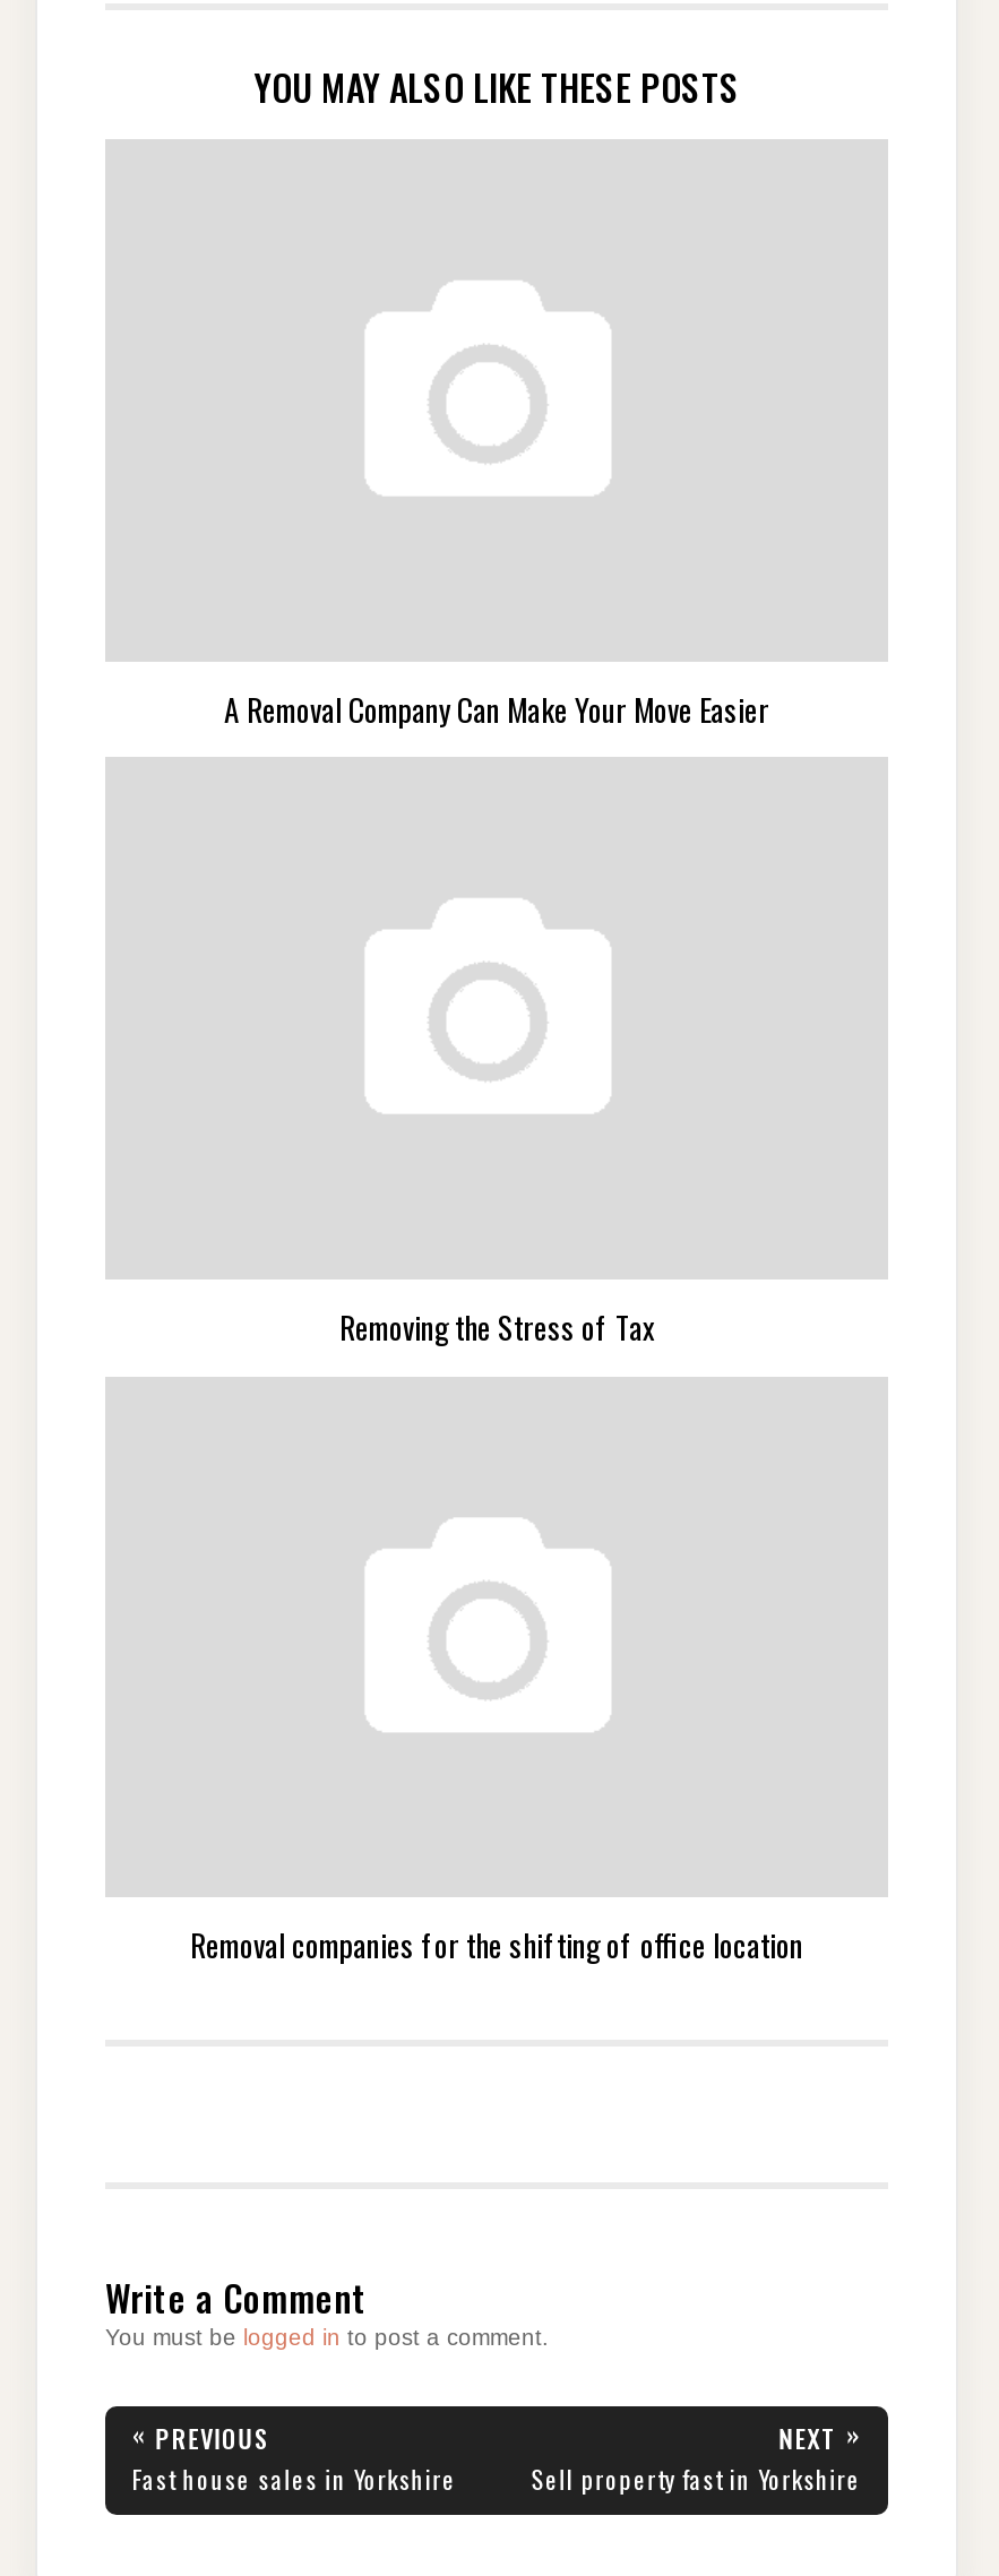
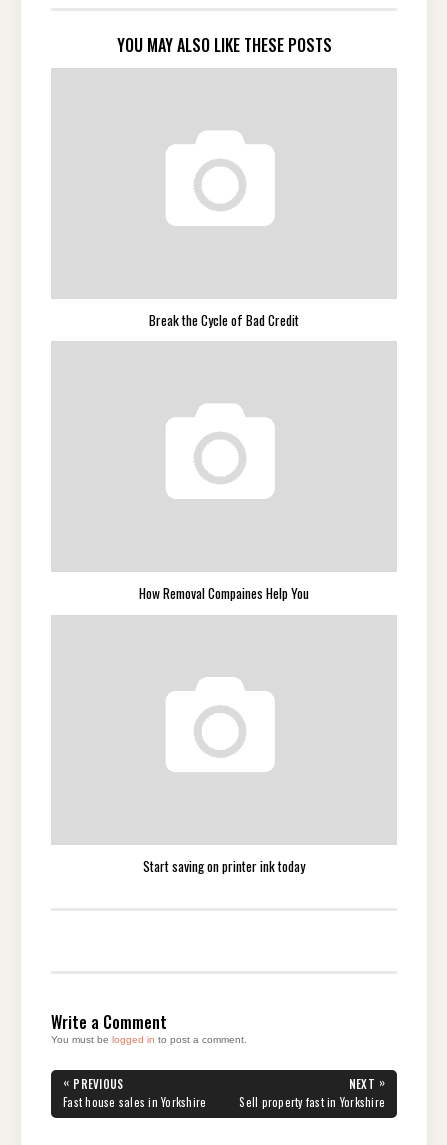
- A Removal Company Can Make Your Move Easier
+ Break the Cycle of Bad Credit

- Removing the Stress of Tax
+ How Removal Compaines Help You

- Removal companies for the shifting of office location
+ Start saving on printer ink today
